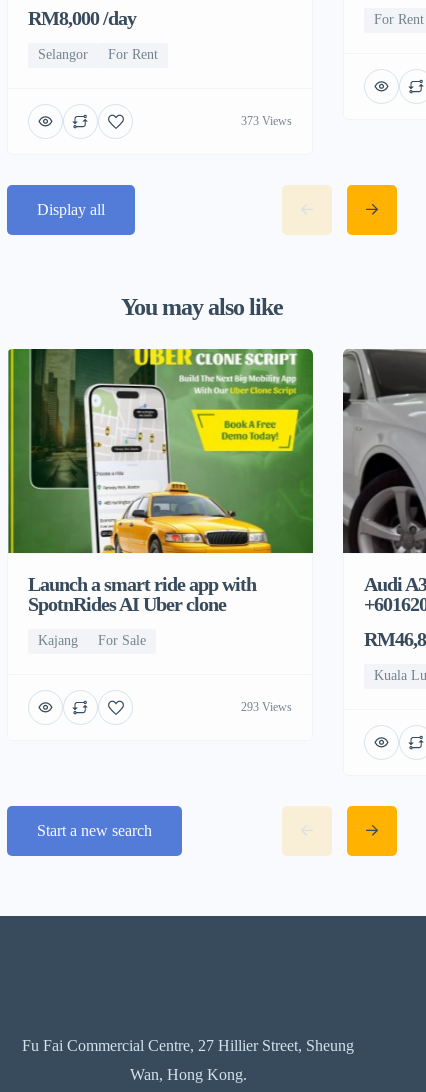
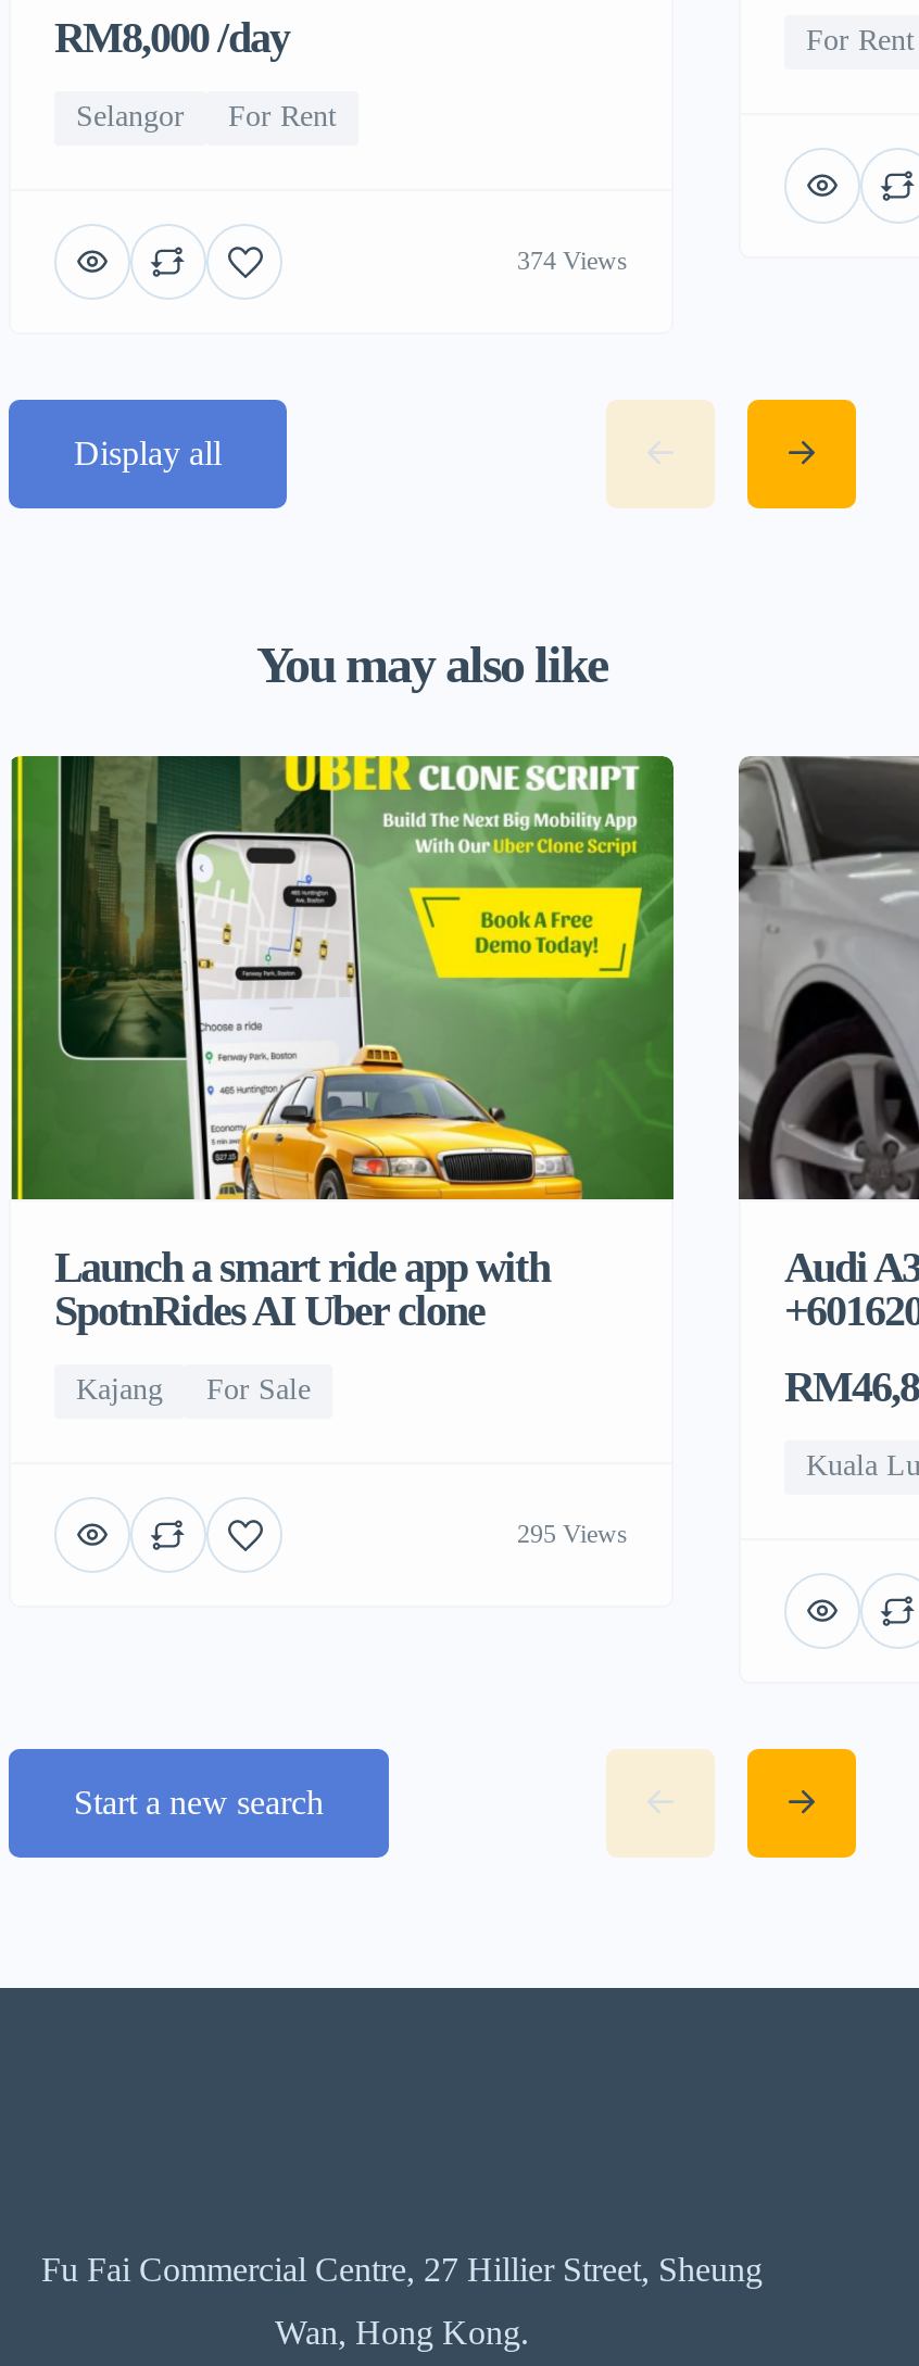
- 373 Views
+ 374 Views

- 293 Views
+ 295 Views
